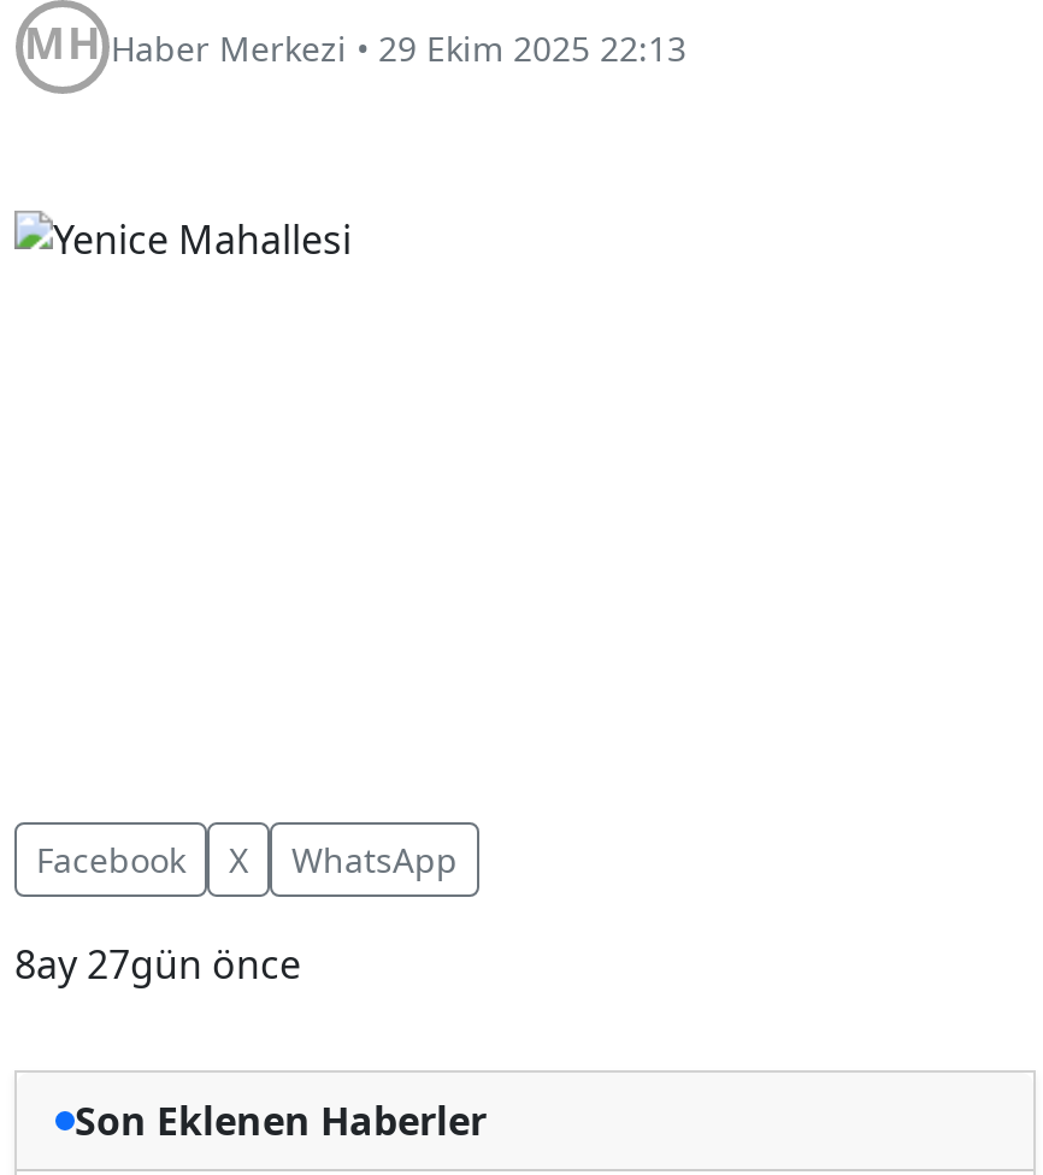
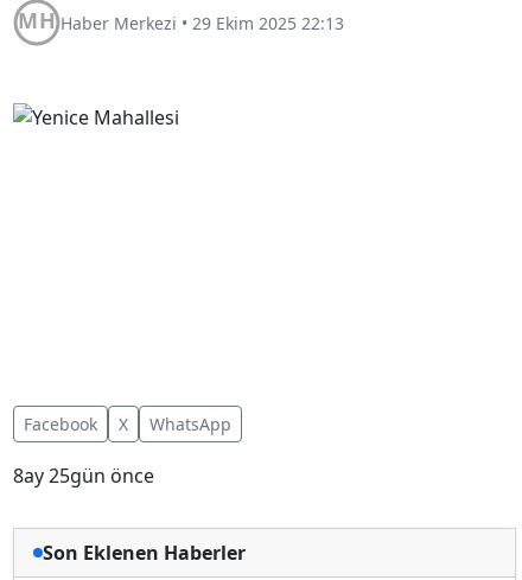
- 8ay 27gün önce
+ 8ay 25gün önce
